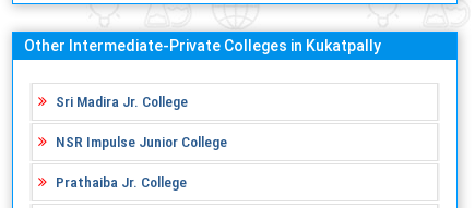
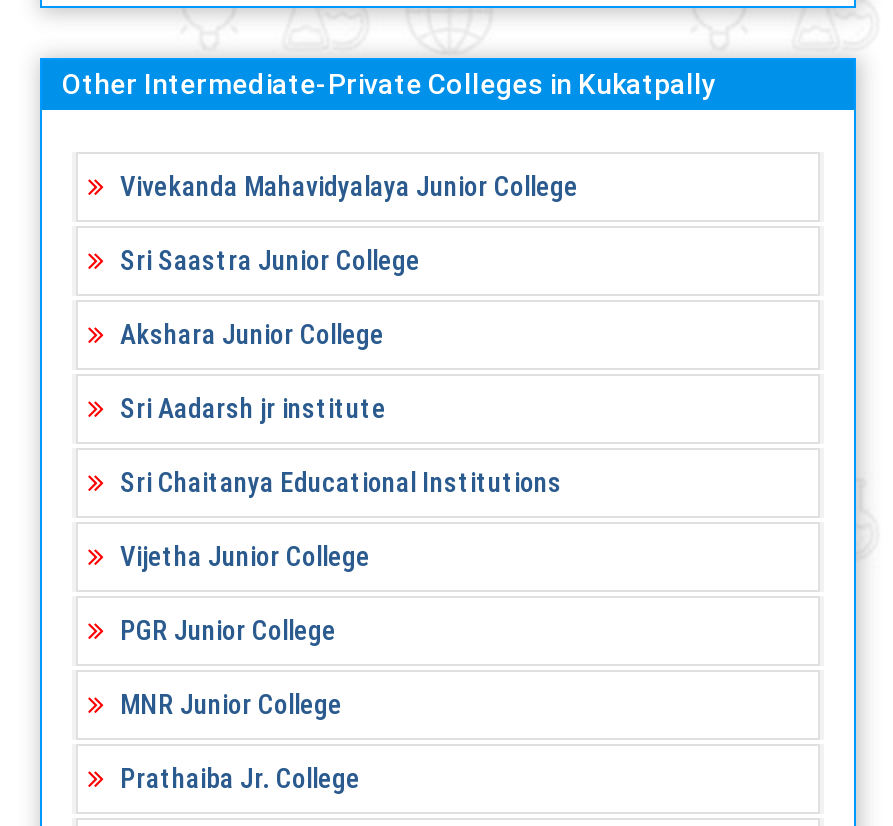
- Sri Madira Jr. College
- NSR Impulse Junior College
+ Vivekanda Mahavidyalaya Junior College
+ Sri Saastra Junior College
+ Akshara Junior College
+ Sri Aadarsh jr institute
+ Sri Chaitanya Educational Institutions
+ Vijetha Junior College
+ PGR Junior College
+ MNR Junior College
